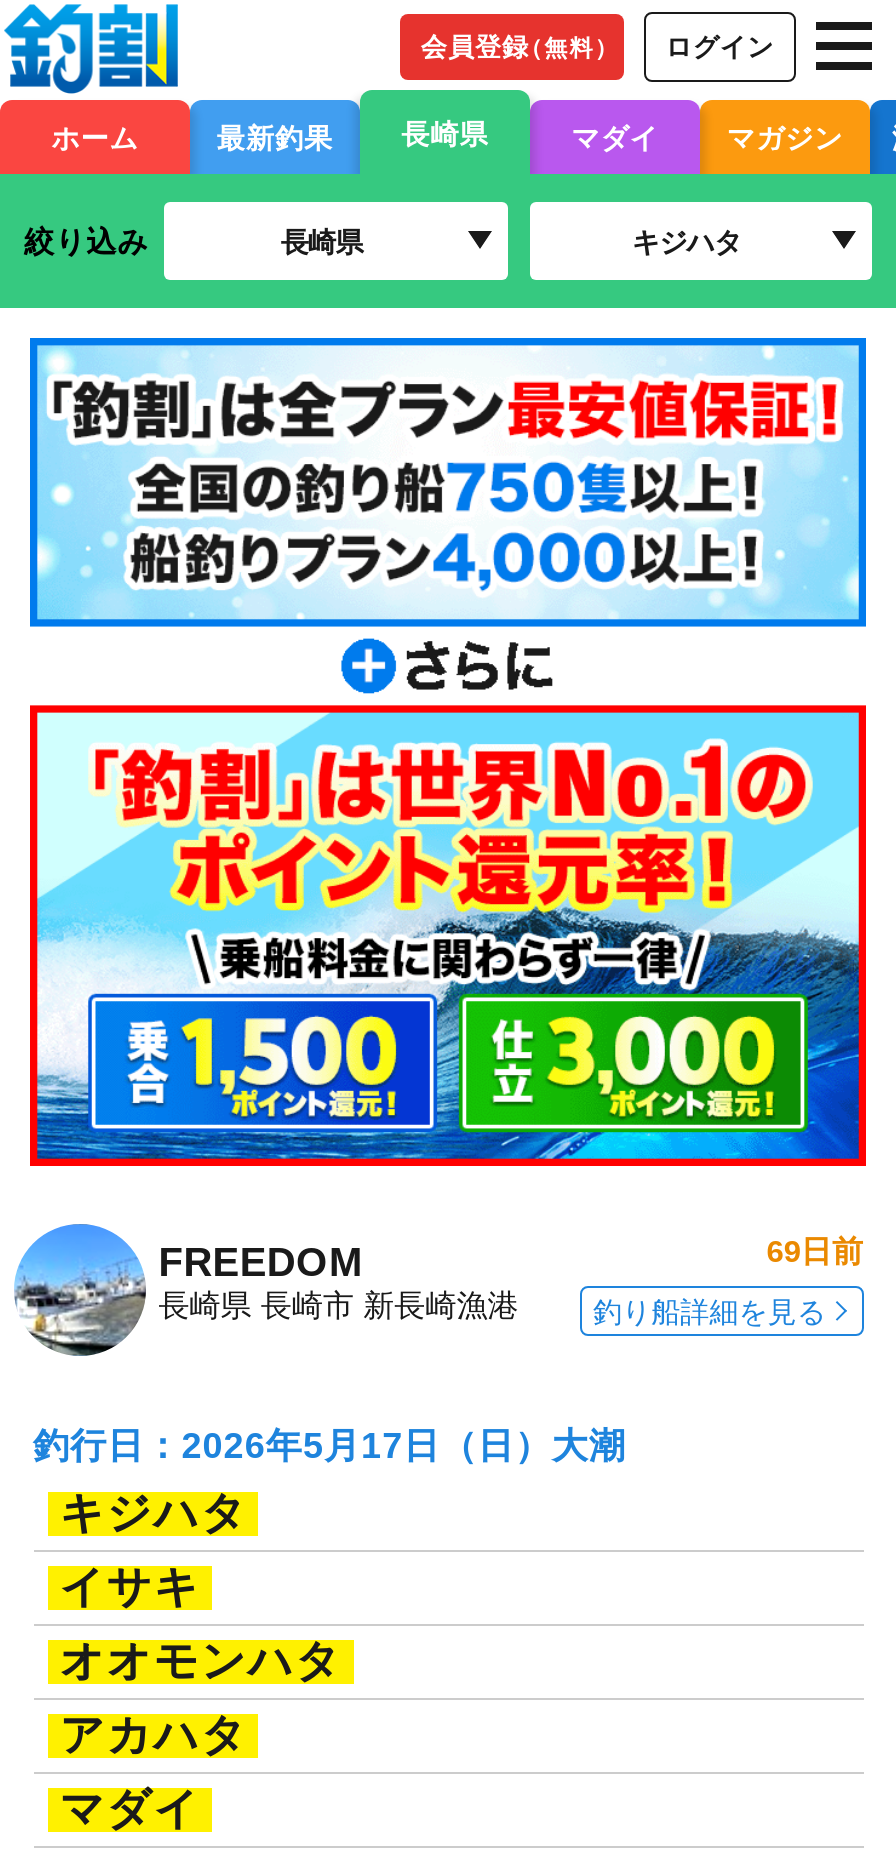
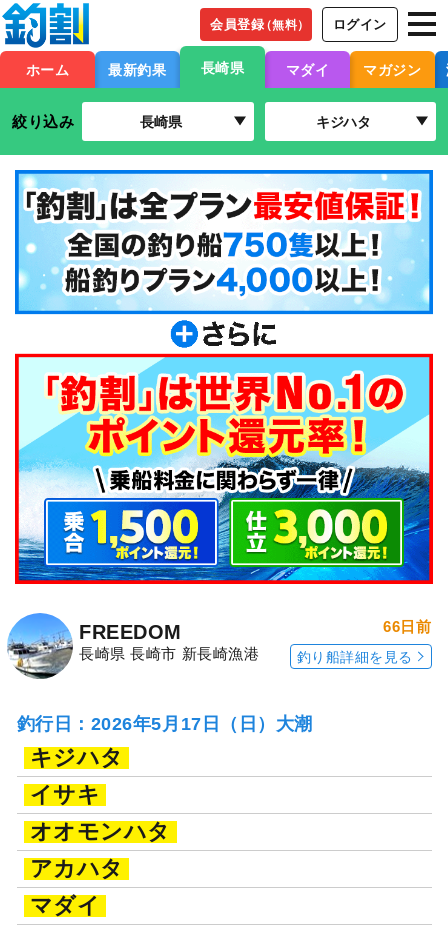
- 69日前
+ 66日前
